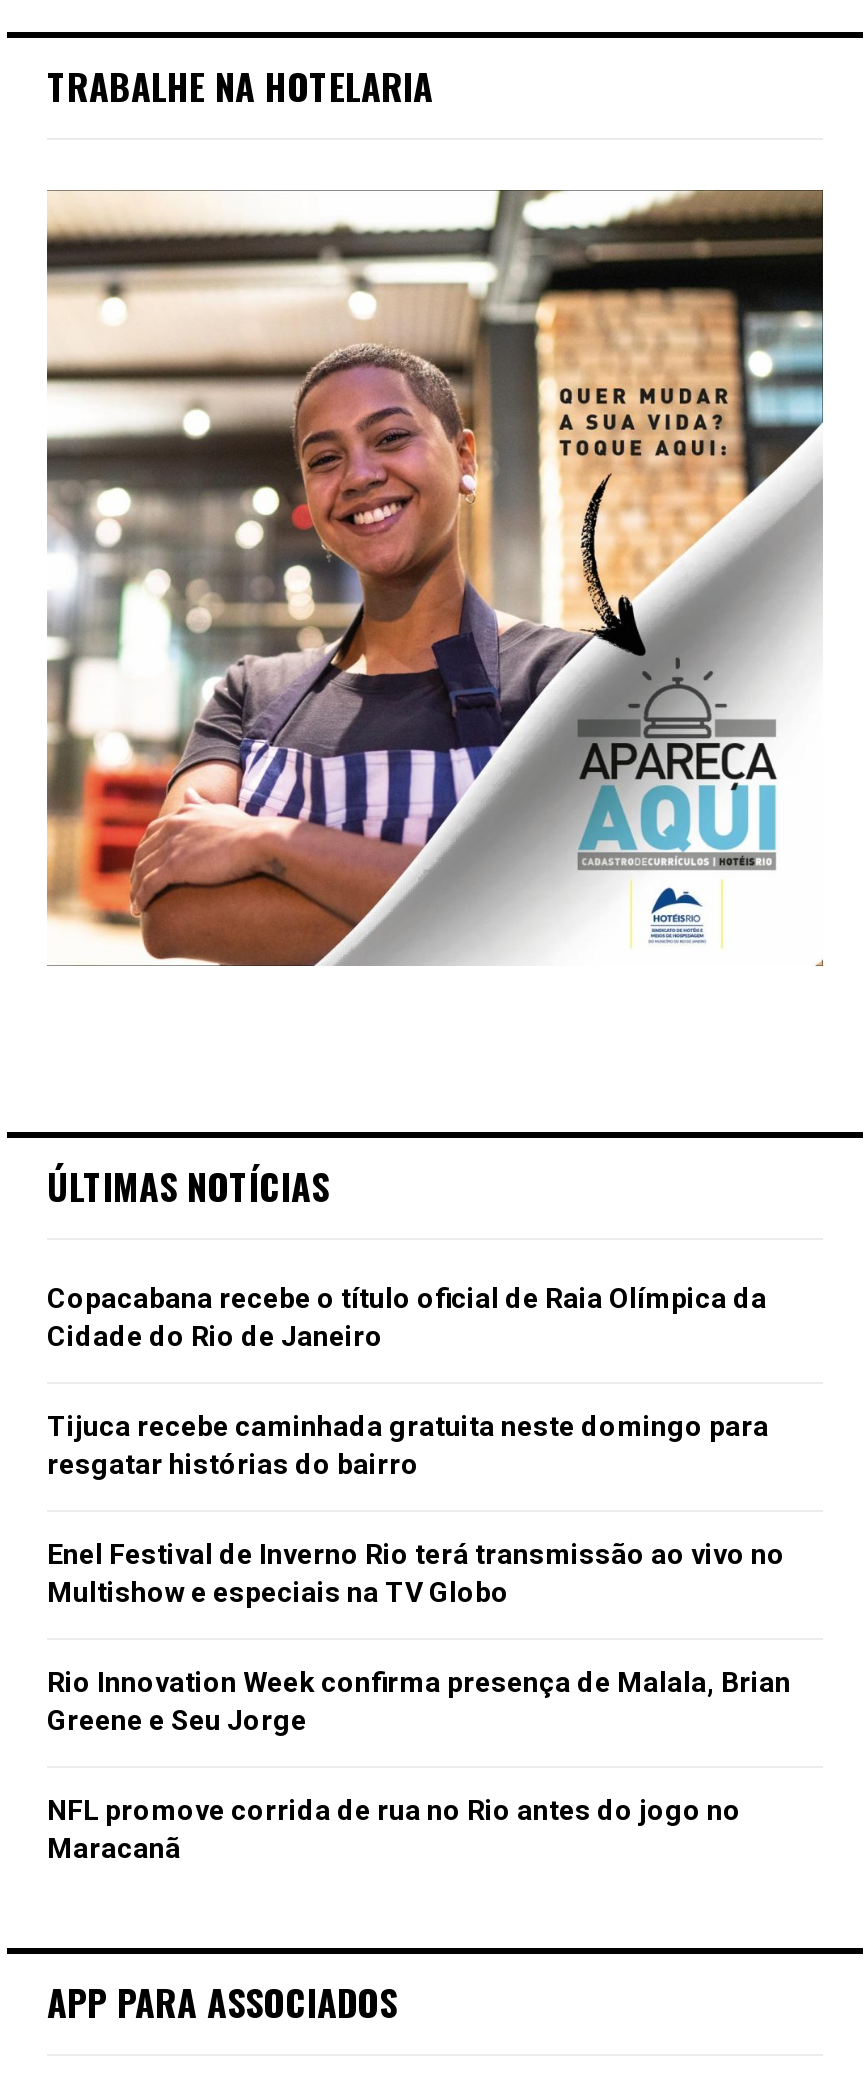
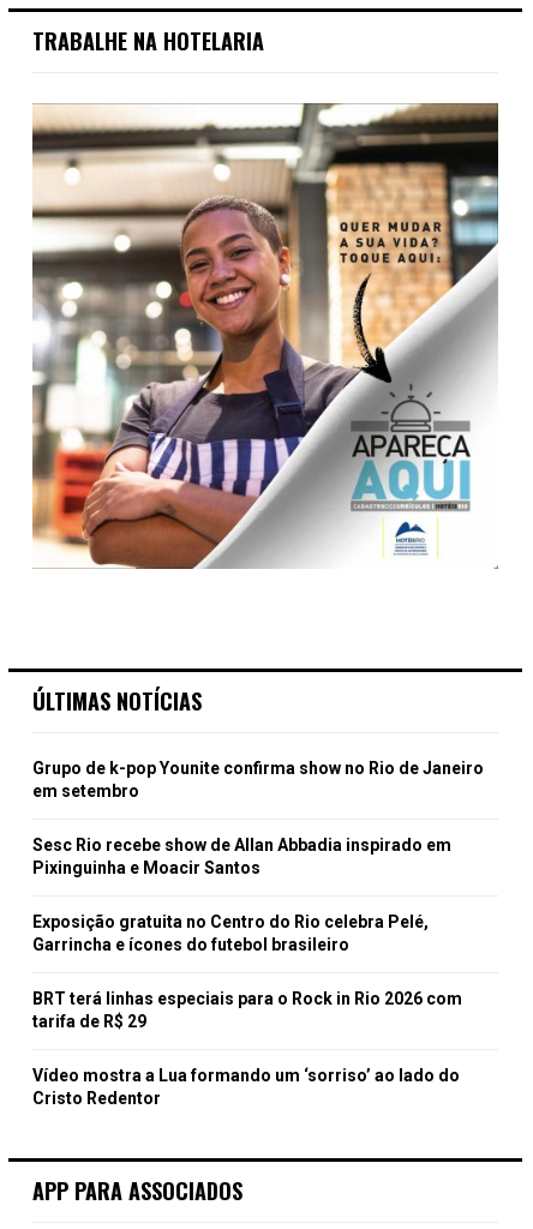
- Copacabana recebe o título oficial de Raia Olímpica da
- Cidade do Rio de Janeiro
+ Grupo de k-pop Younite confirma show no Rio de Janeiro
+ em setembro

- Tijuca recebe caminhada gratuita neste domingo para
- resgatar histórias do bairro
+ Sesc Rio recebe show de Allan Abbadia inspirado em
+ Pixinguinha e Moacir Santos

- Enel Festival de Inverno Rio terá transmissão ao vivo no
- Multishow e especiais na TV Globo
+ Exposição gratuita no Centro do Rio celebra Pelé,
+ Garrincha e ícones do futebol brasileiro

- Rio Innovation Week confirma presença de Malala, Brian
- Greene e Seu Jorge
+ BRT terá linhas especiais para o Rock in Rio 2026 com
+ tarifa de R$ 29

- NFL promove corrida de rua no Rio antes do jogo no
- Maracanã
+ Vídeo mostra a Lua formando um ‘sorriso’ ao lado do
+ Cristo Redentor
